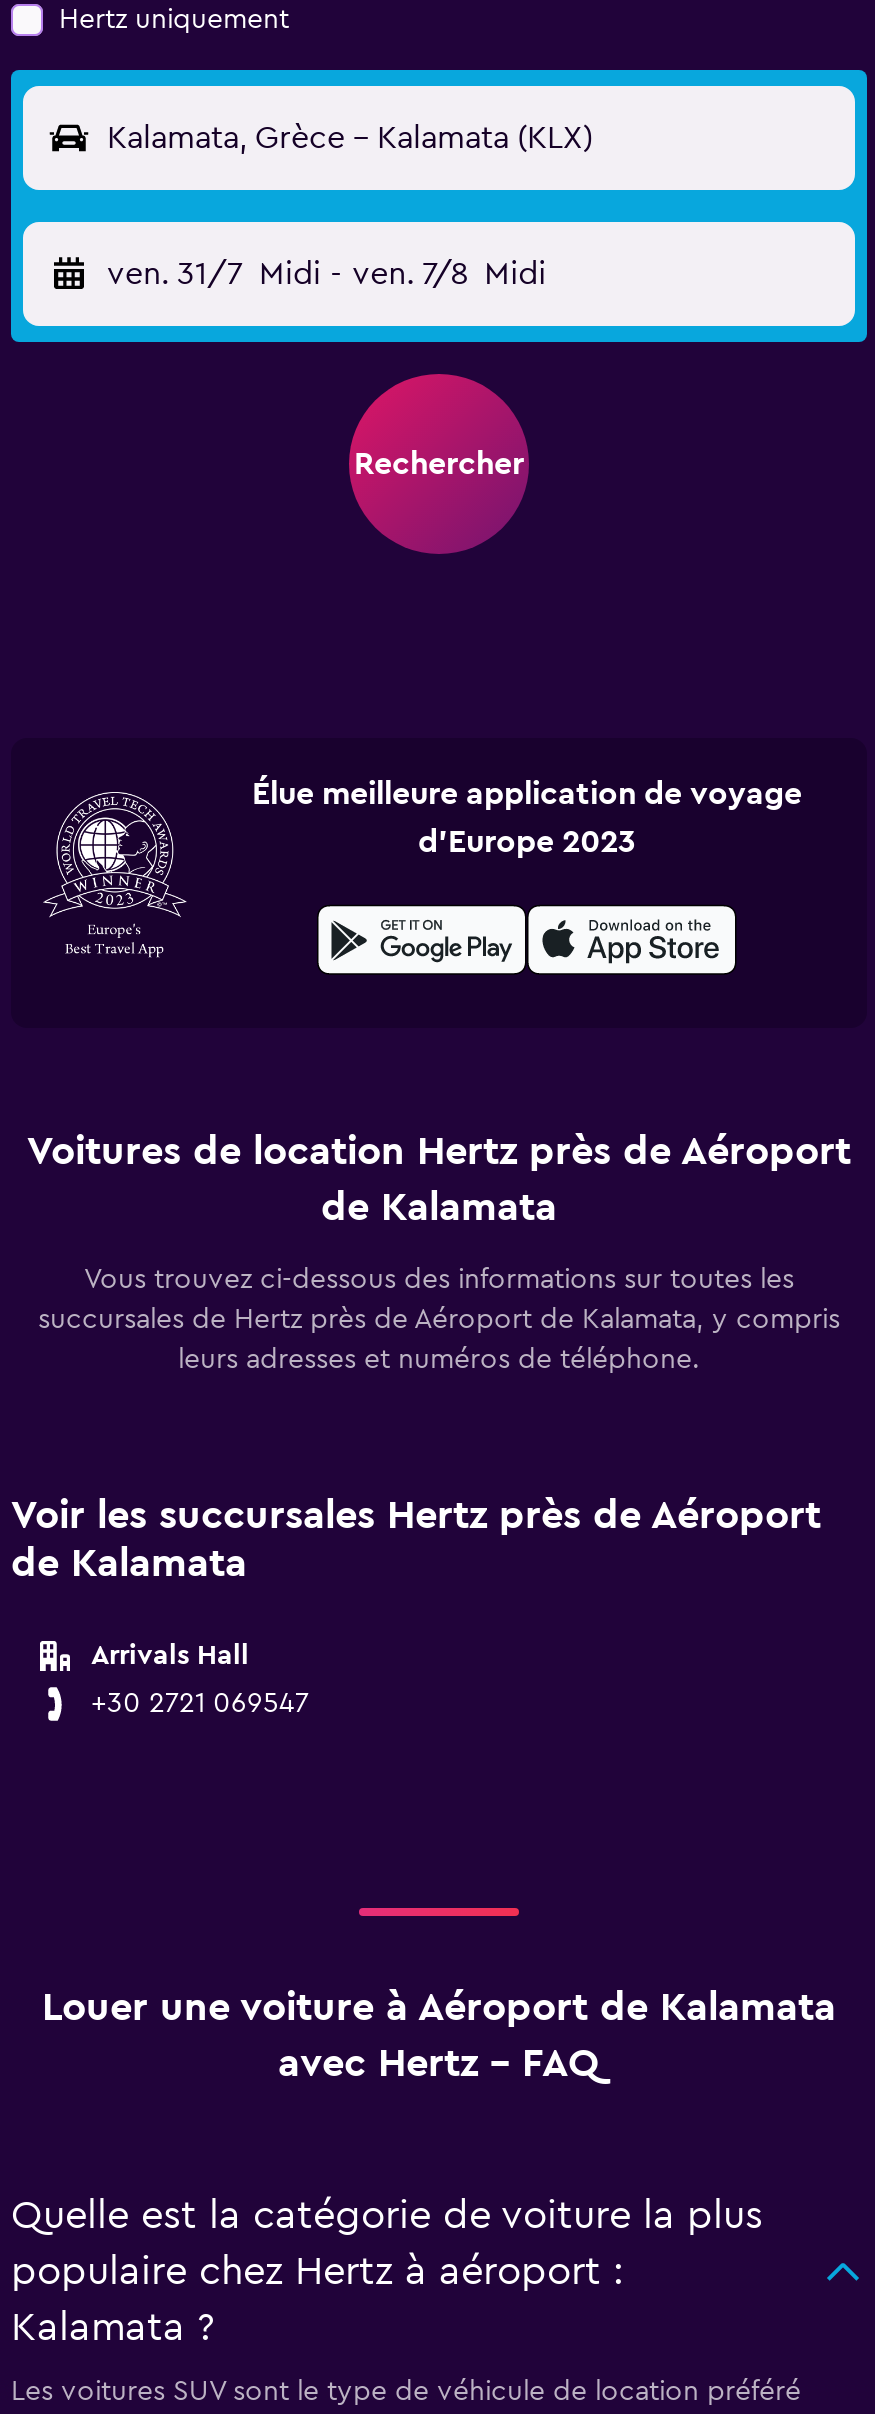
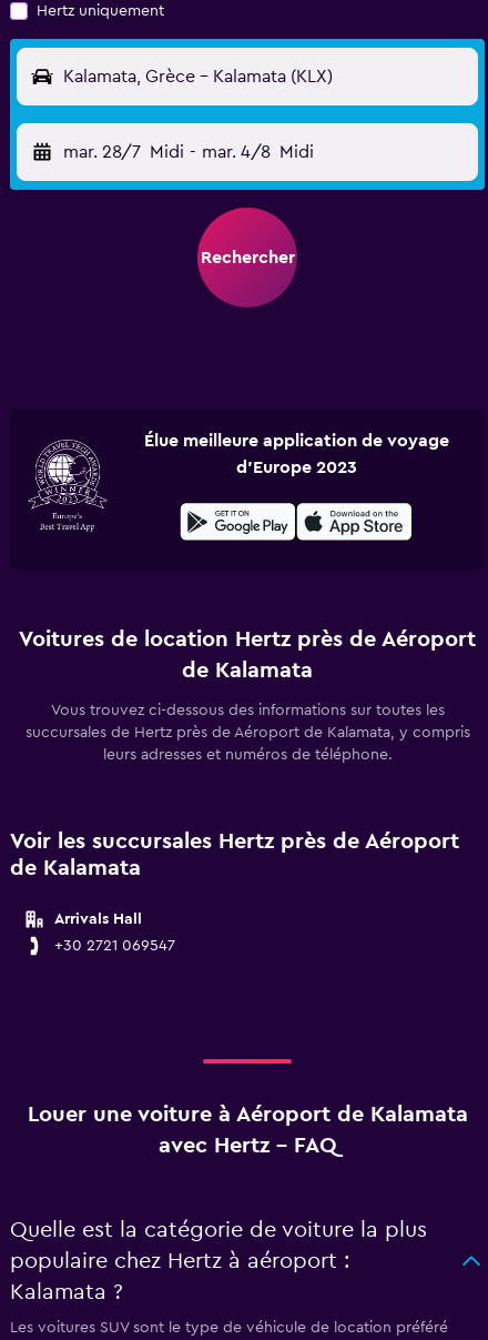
- ven. 31/7 Midi - ven. 7/8 Midi
+ mar. 28/7 Midi - mar. 4/8 Midi
